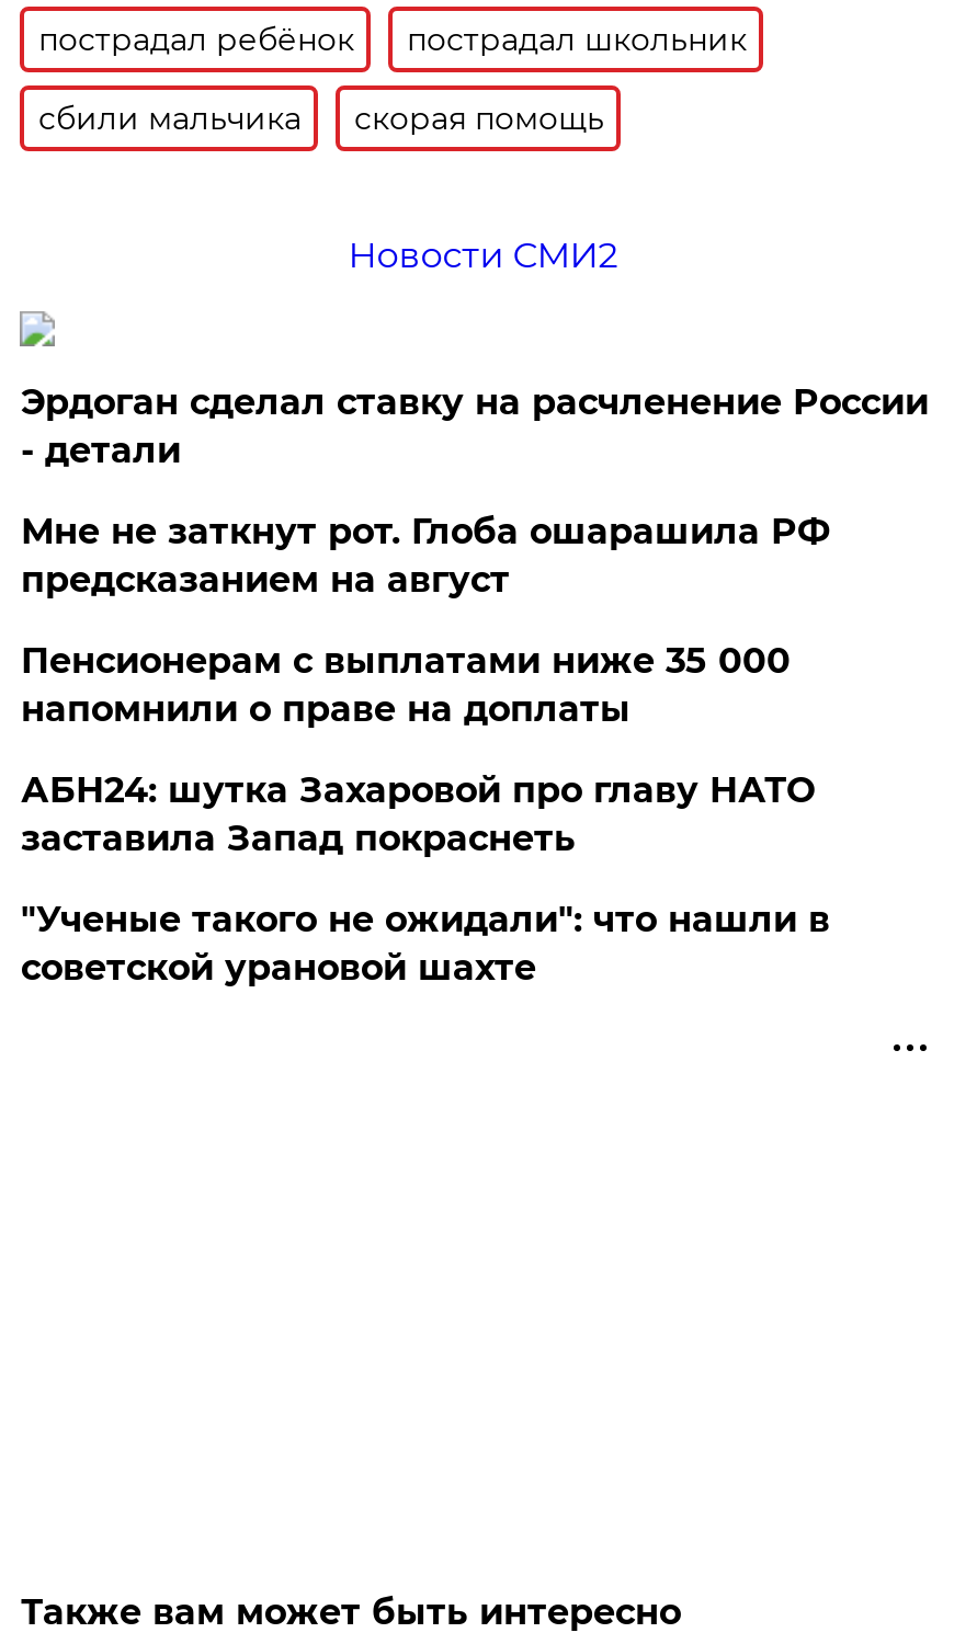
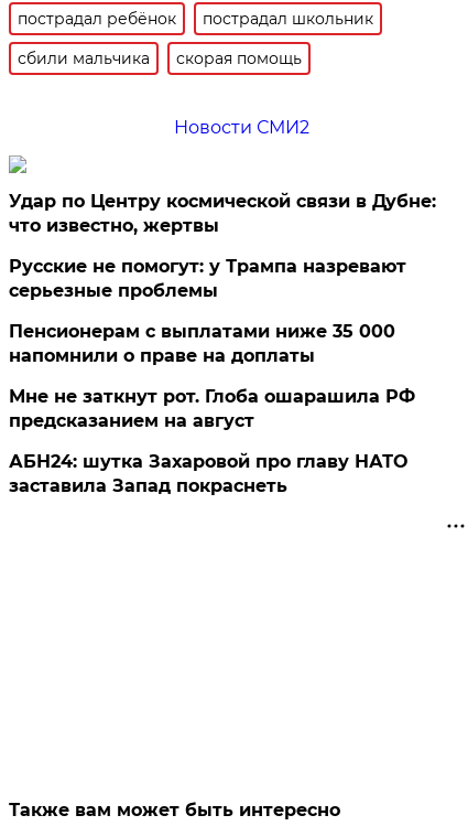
+ Русские не помогут: у Трампа назревают
+ серьезные проблемы

- Эрдоган сделал ставку на расчленение России
- - детали
+ Удар по Центру космической связи в Дубне:
+ что известно, жертвы

moved down: Мне не заткнут рот. Глоба ошарашила РФ | предсказанием на август

moved down: АБН24: шутка Захаровой про главу НАТО | заставила Запад покраснеть

- "Ученые такого не ожидали": что нашли в
- советской урановой шахте
